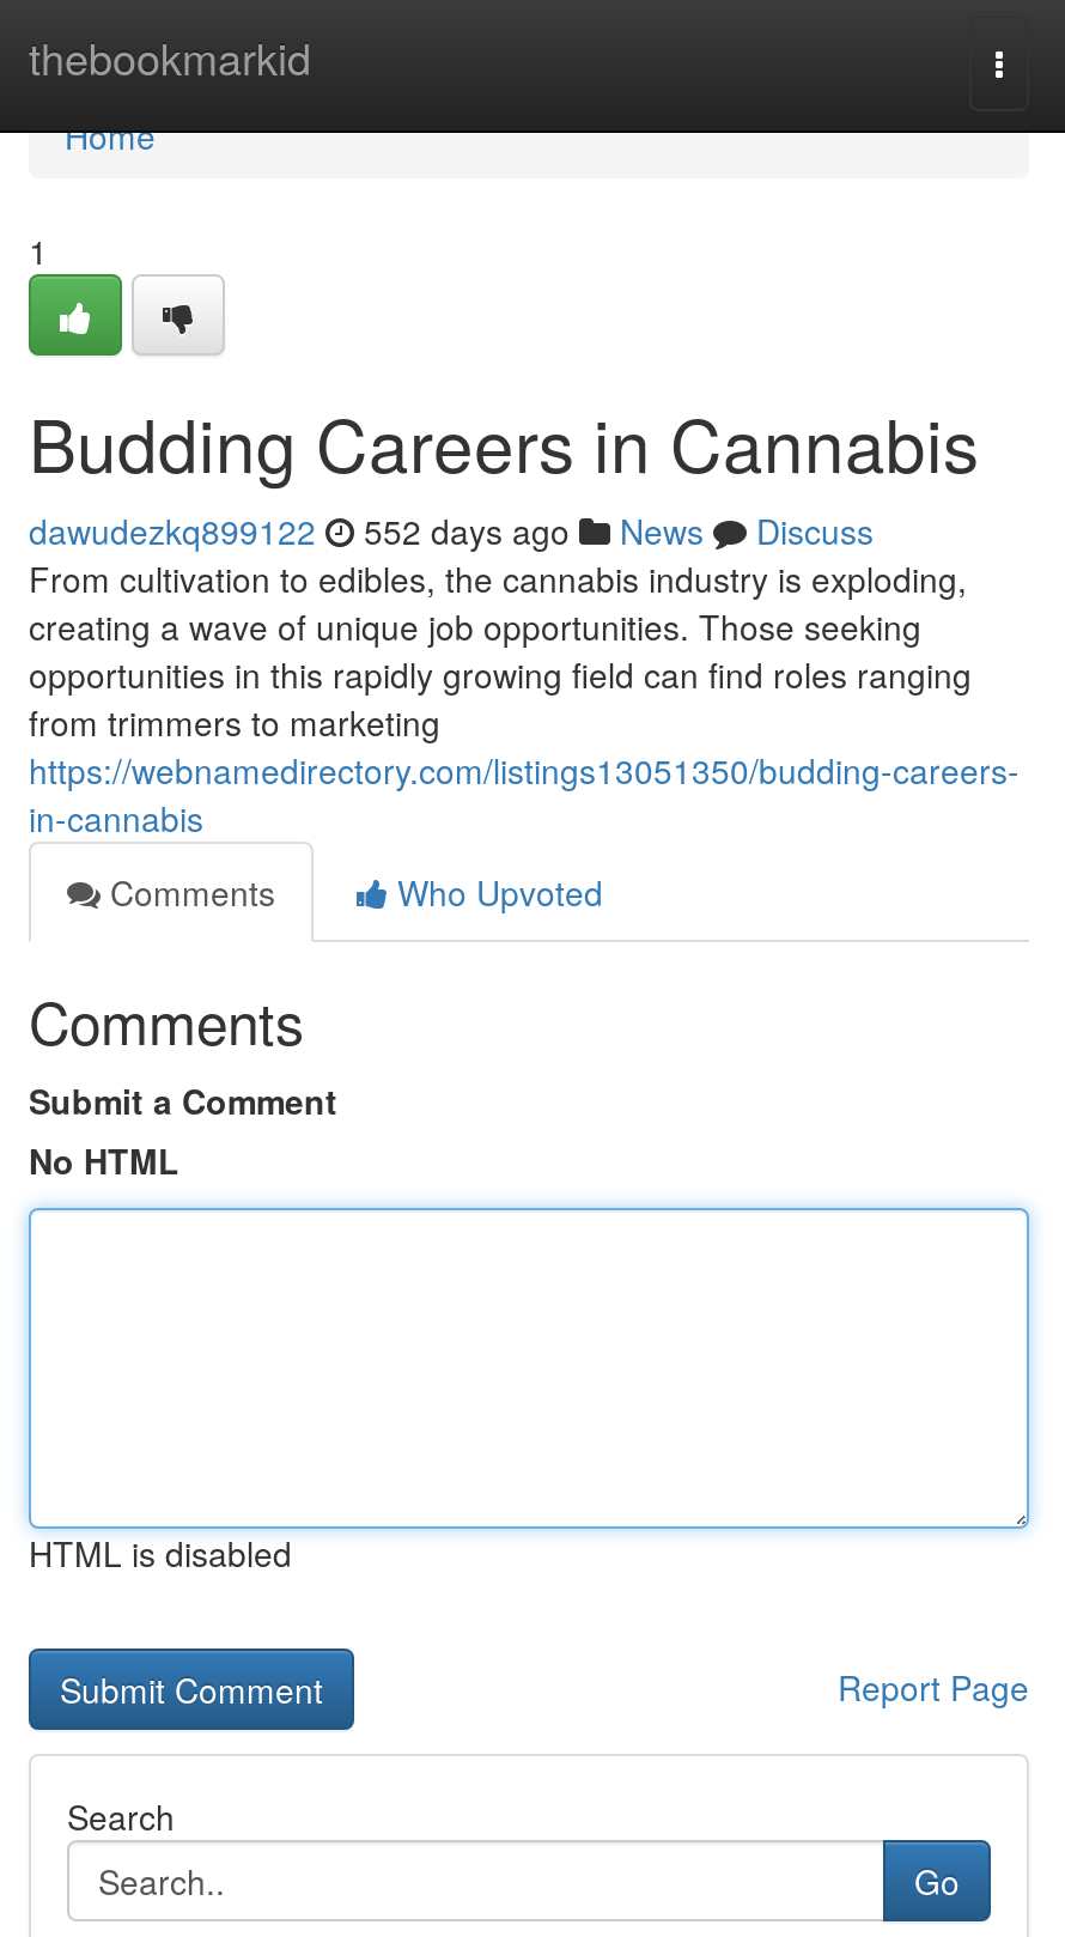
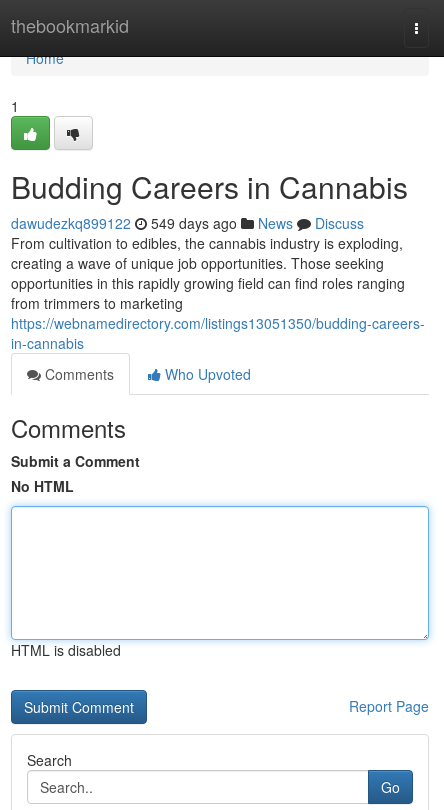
- dawudezkq899122 552 days ago News Discuss
+ dawudezkq899122 549 days ago News Discuss
